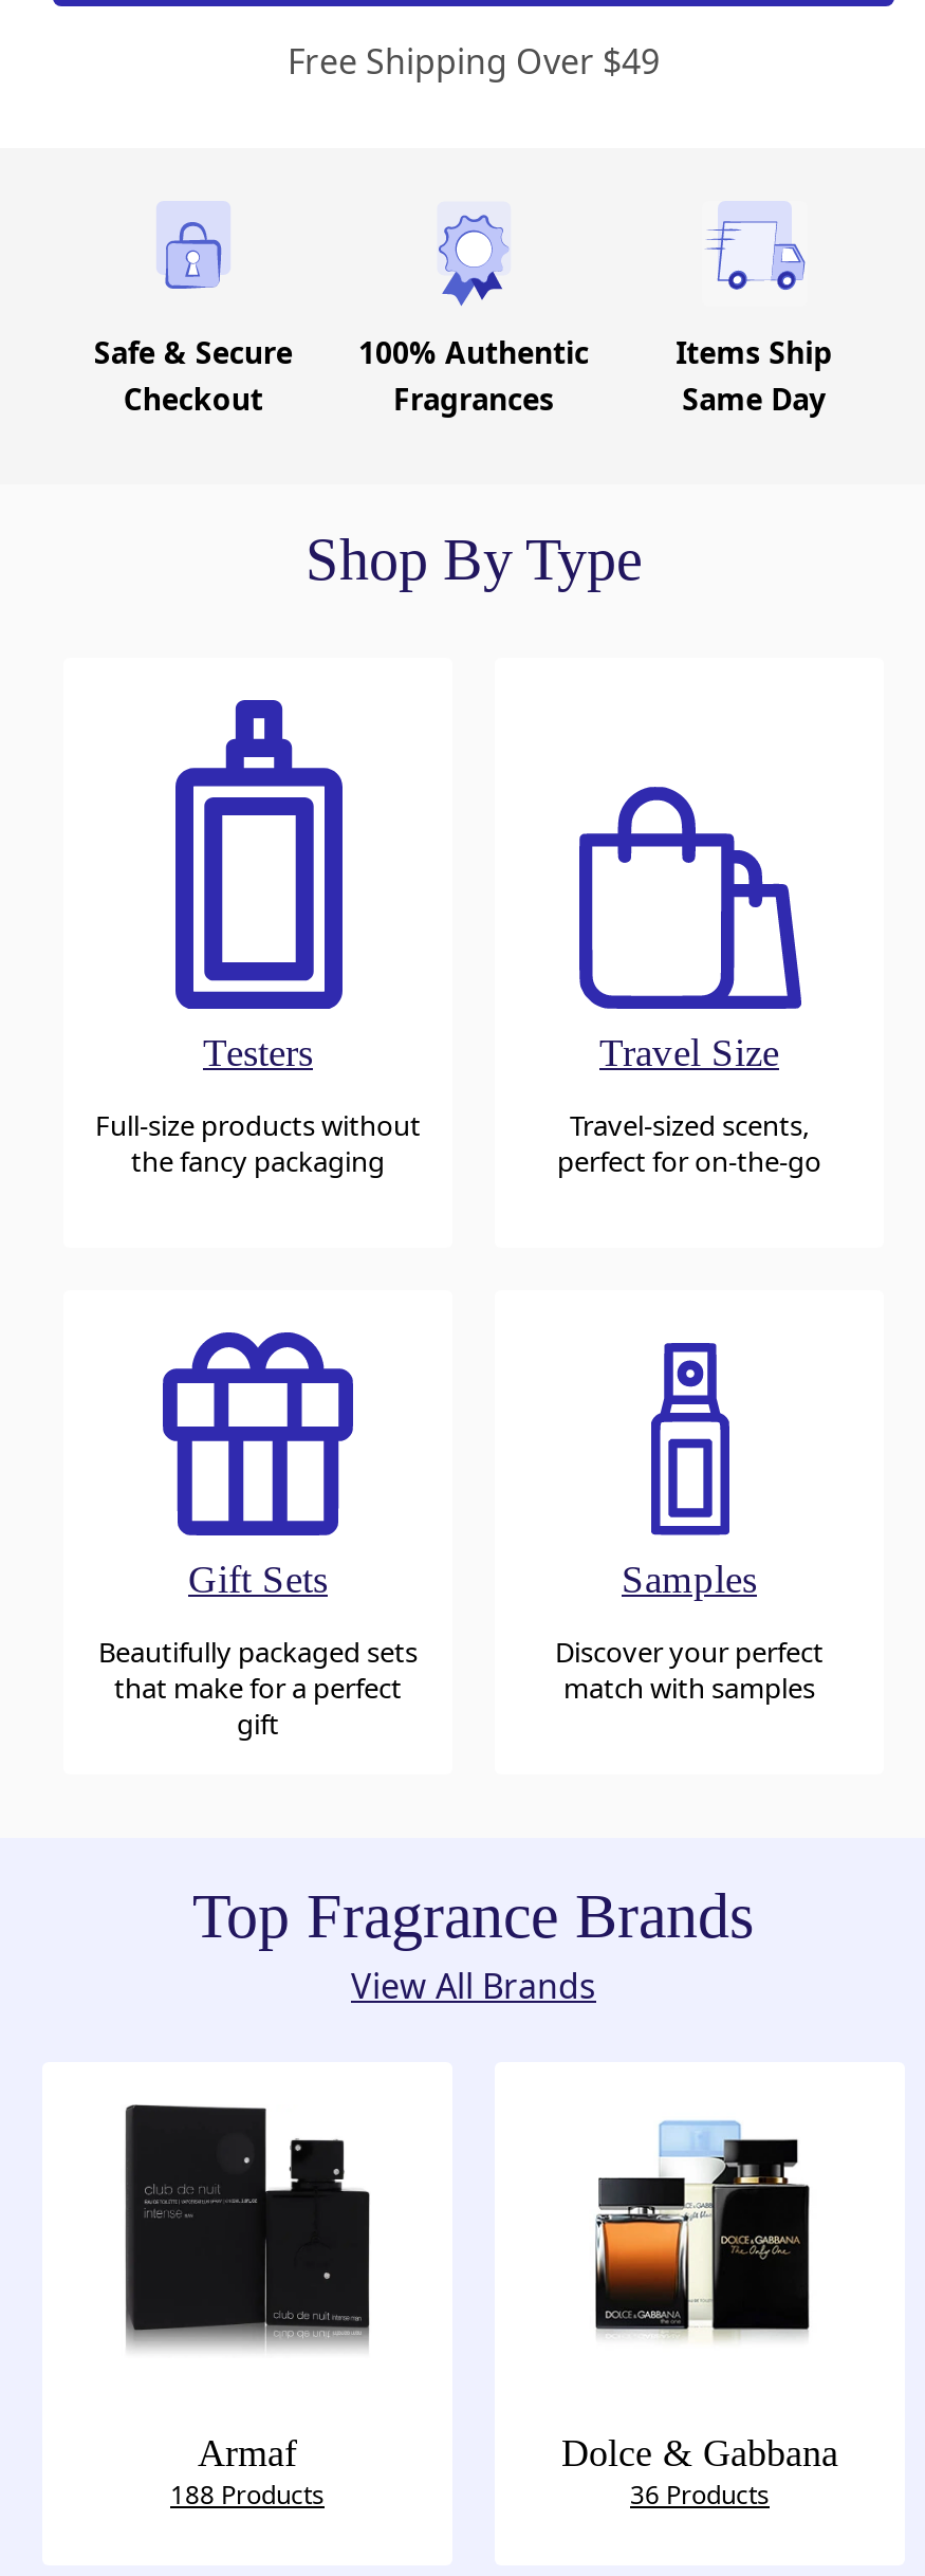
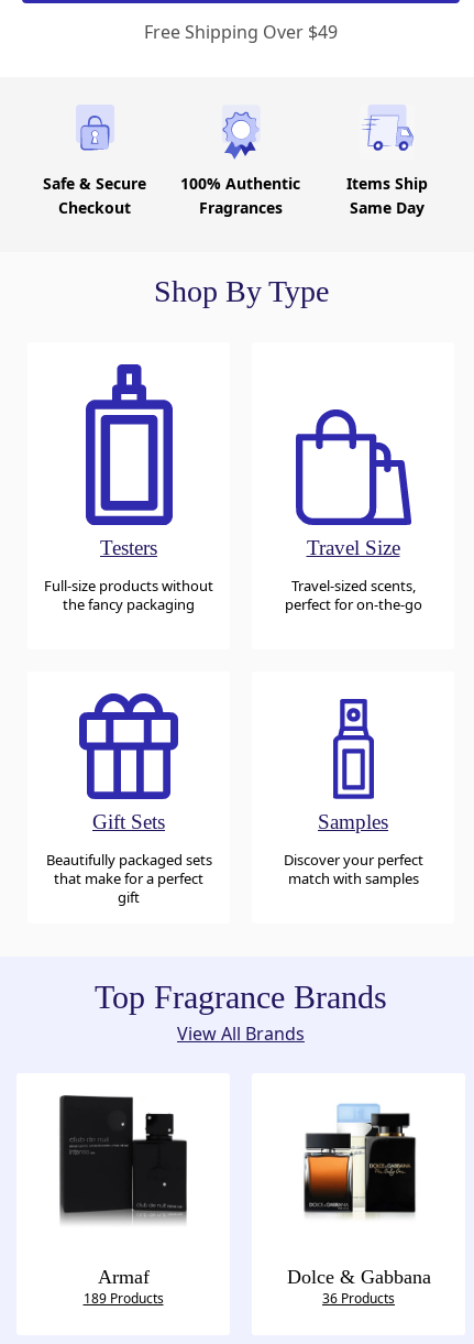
- 188 Products
+ 189 Products
